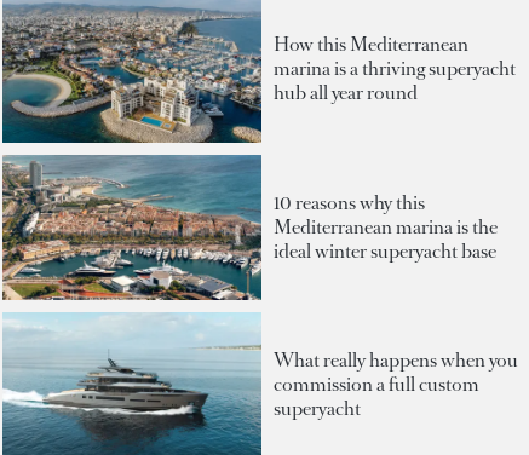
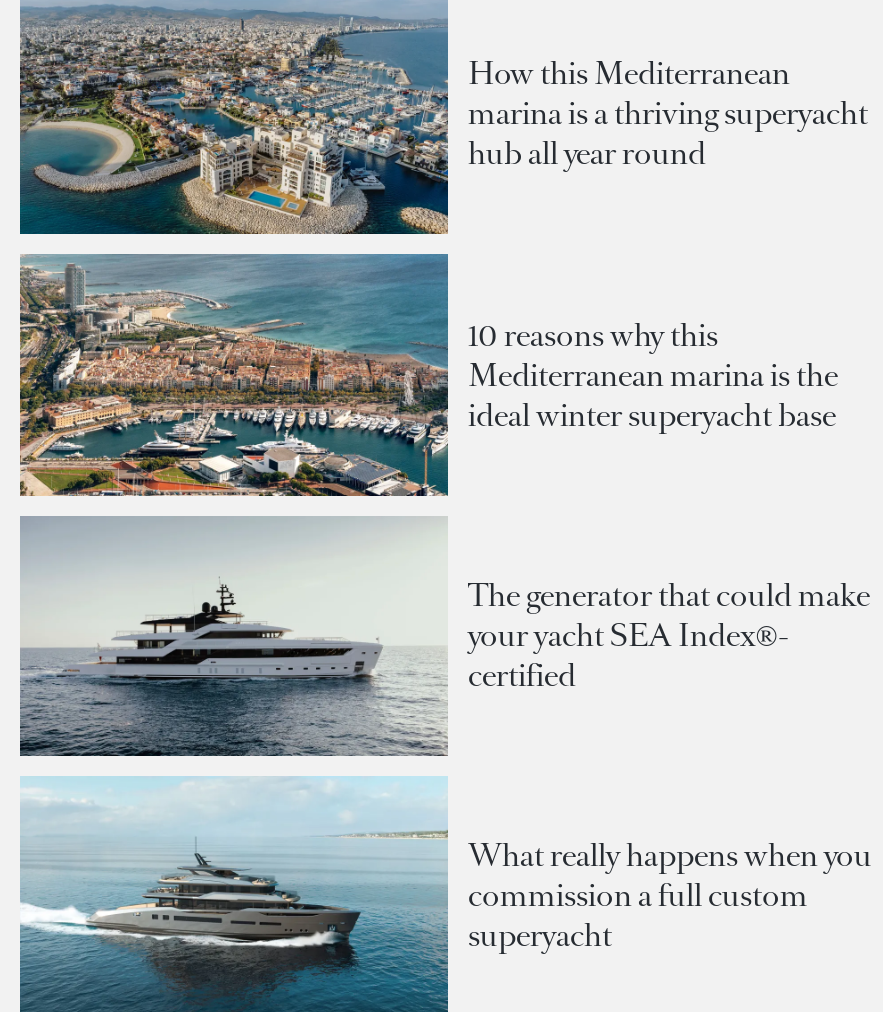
+ [image]
+ The generator that could make
+ your yacht SEA Index®-
+ certified
